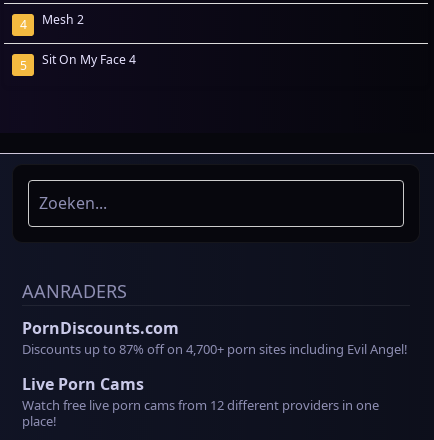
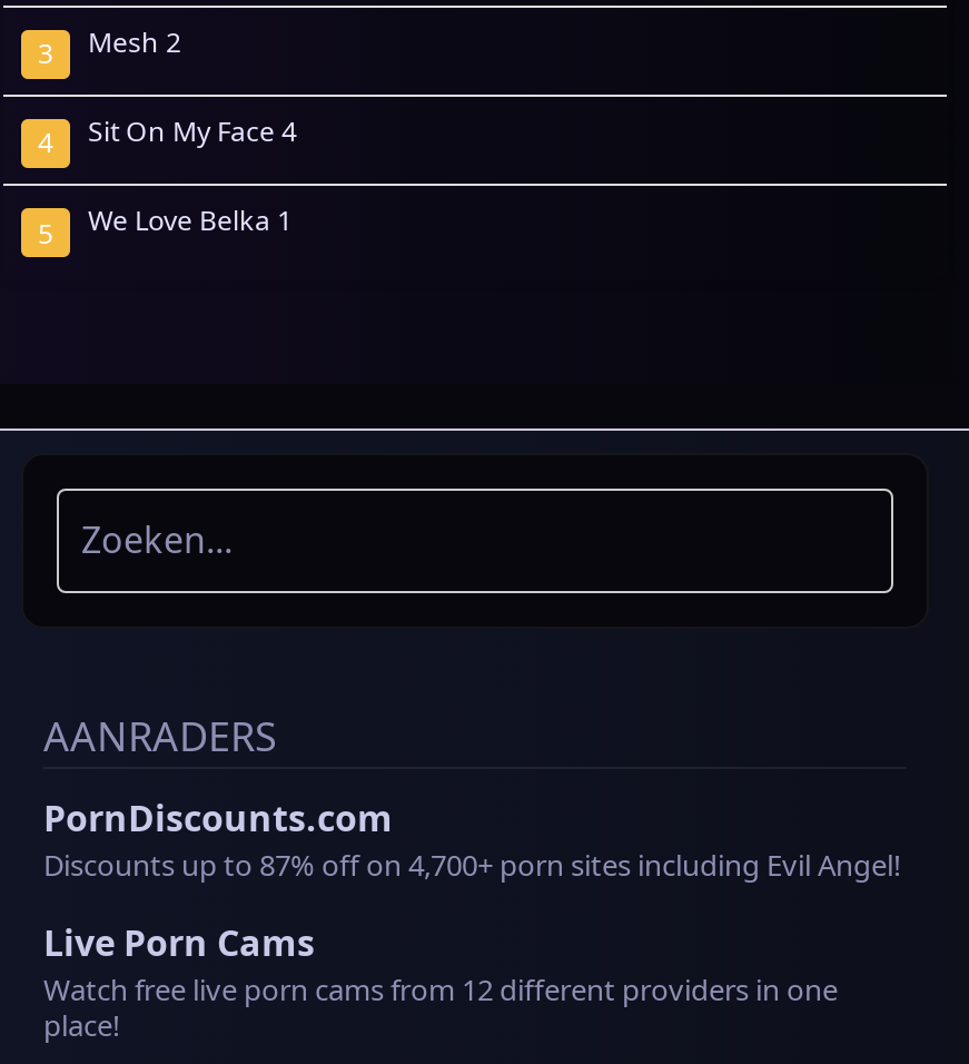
+ We Love Belka 1
